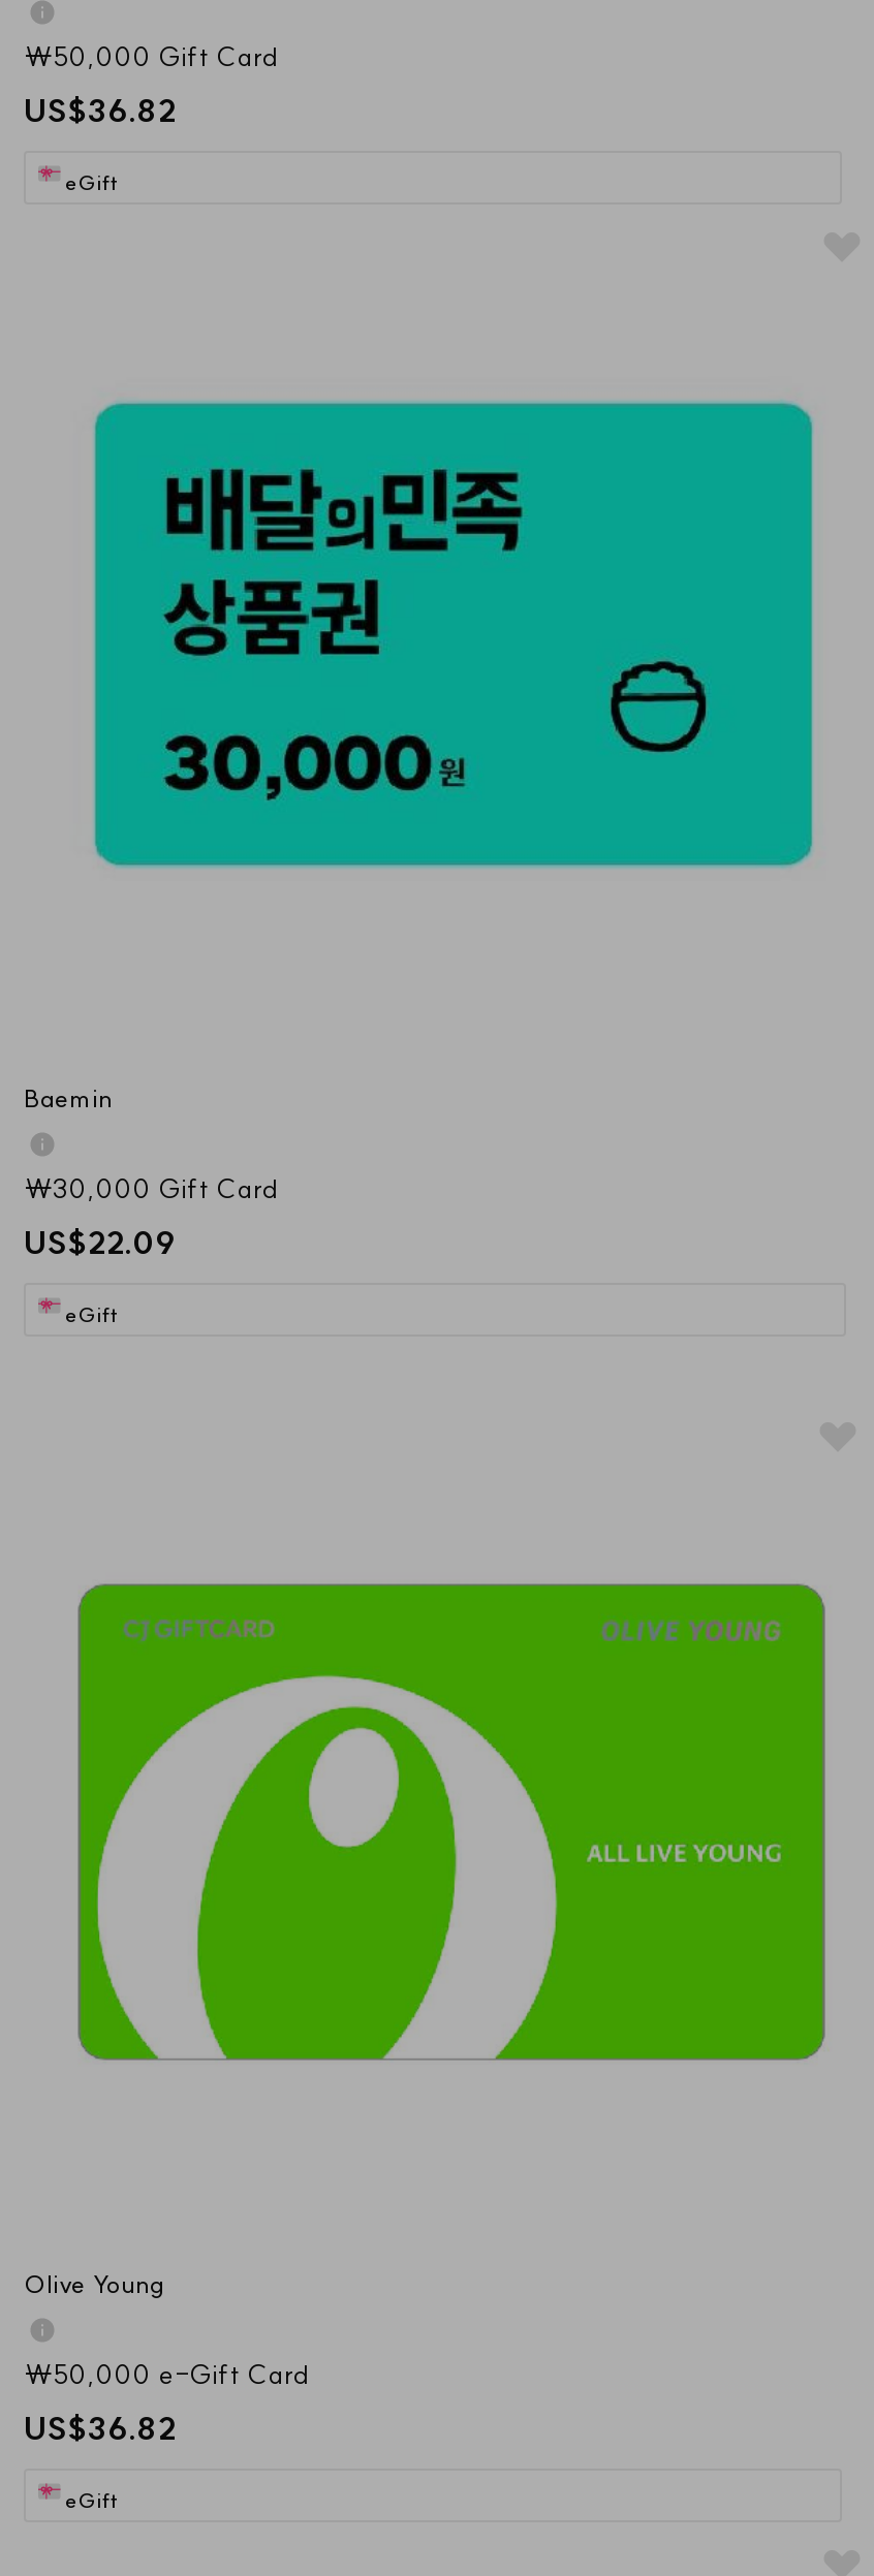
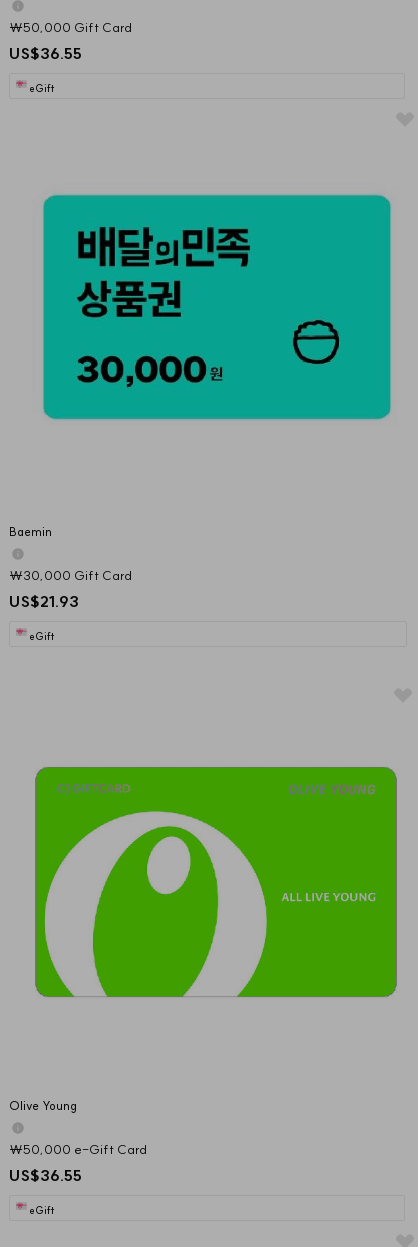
- US$36.82
+ US$36.55

- US$22.09
+ US$21.93

- US$36.82
+ US$36.55
